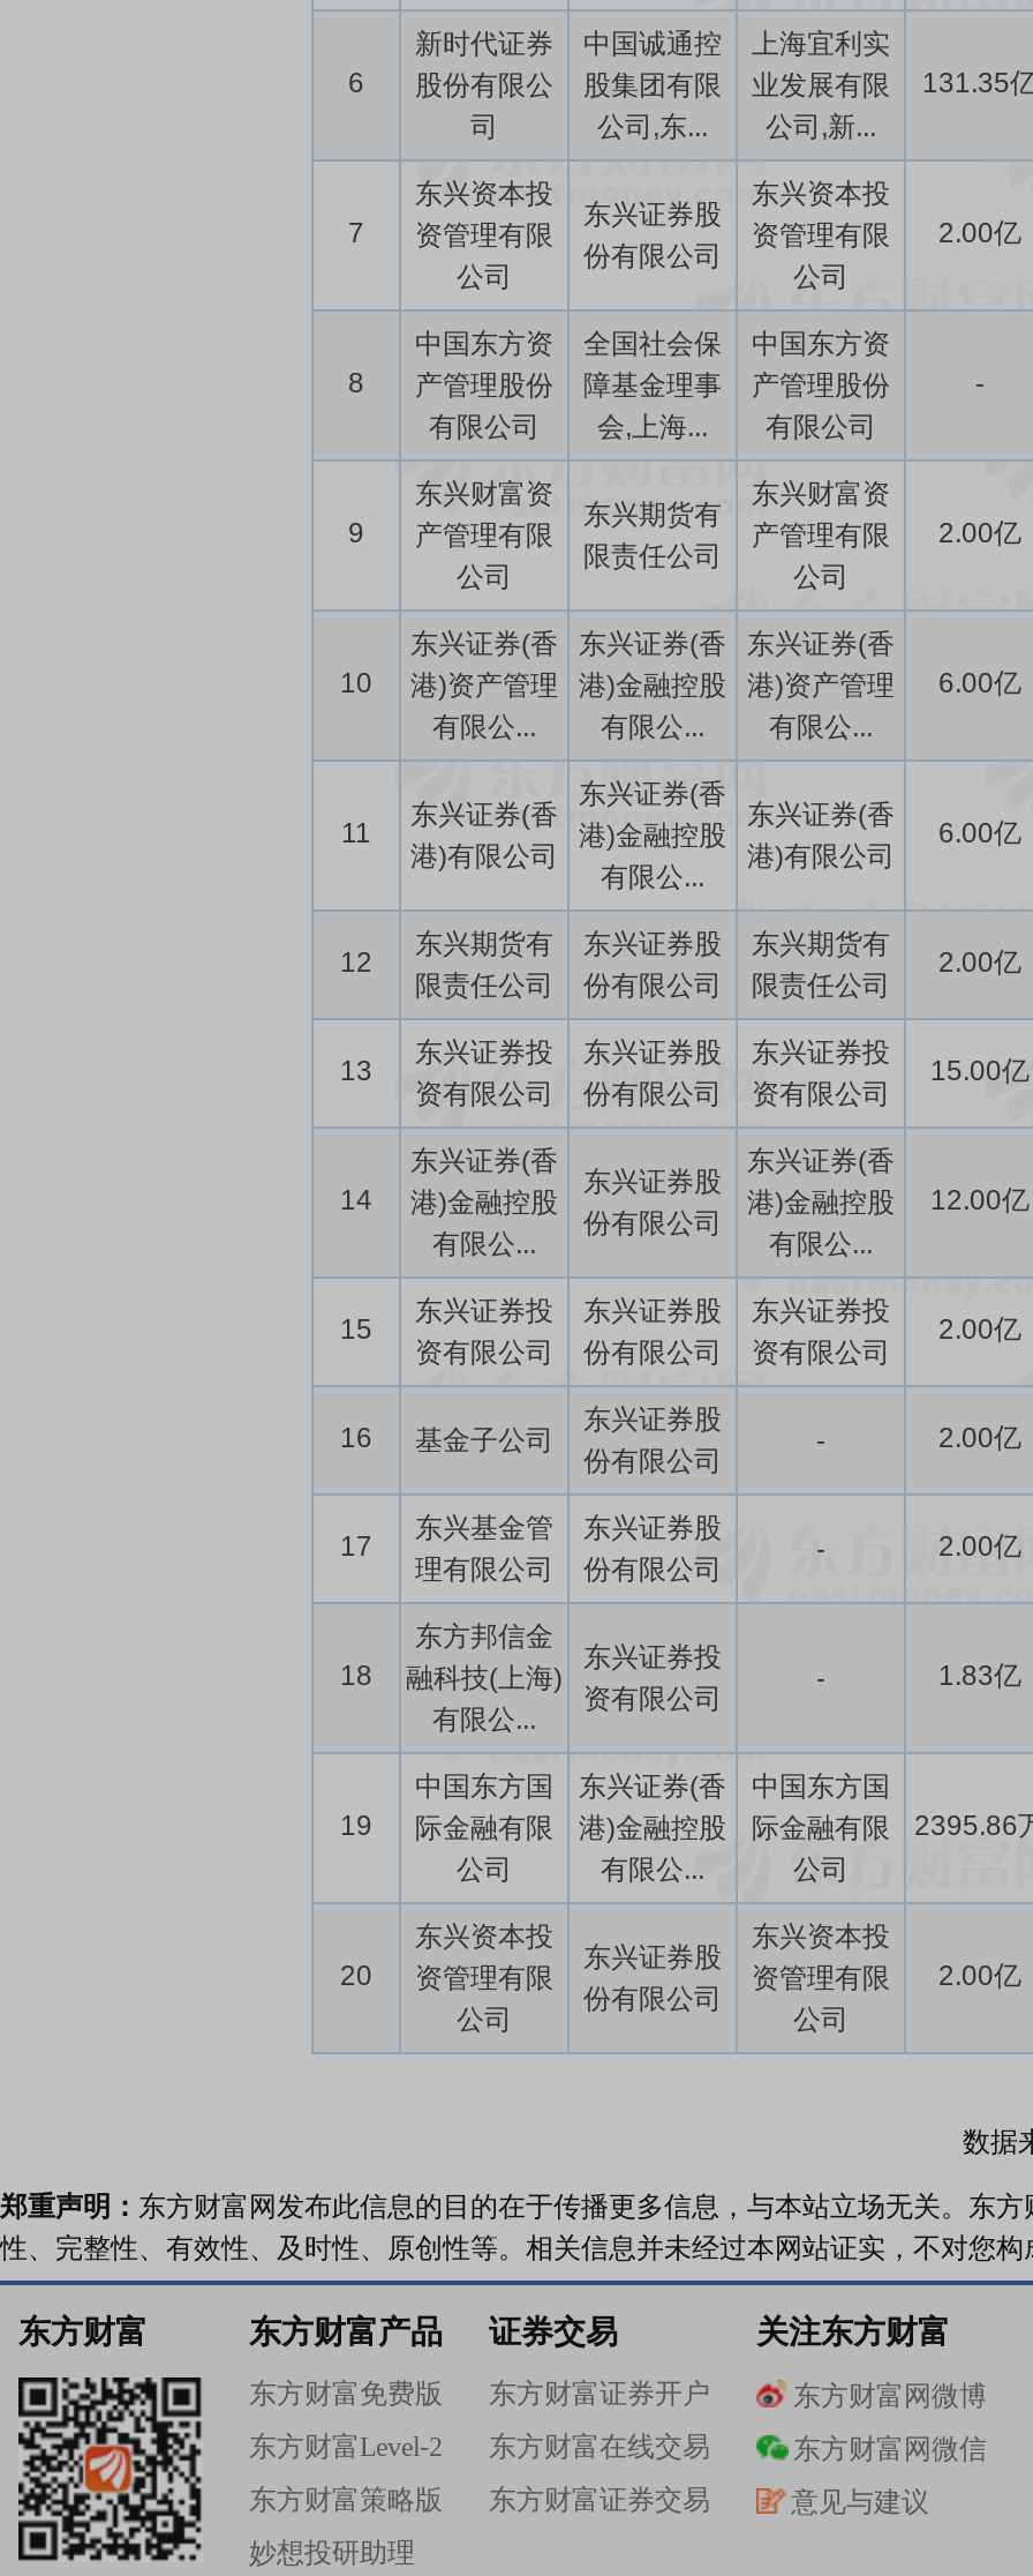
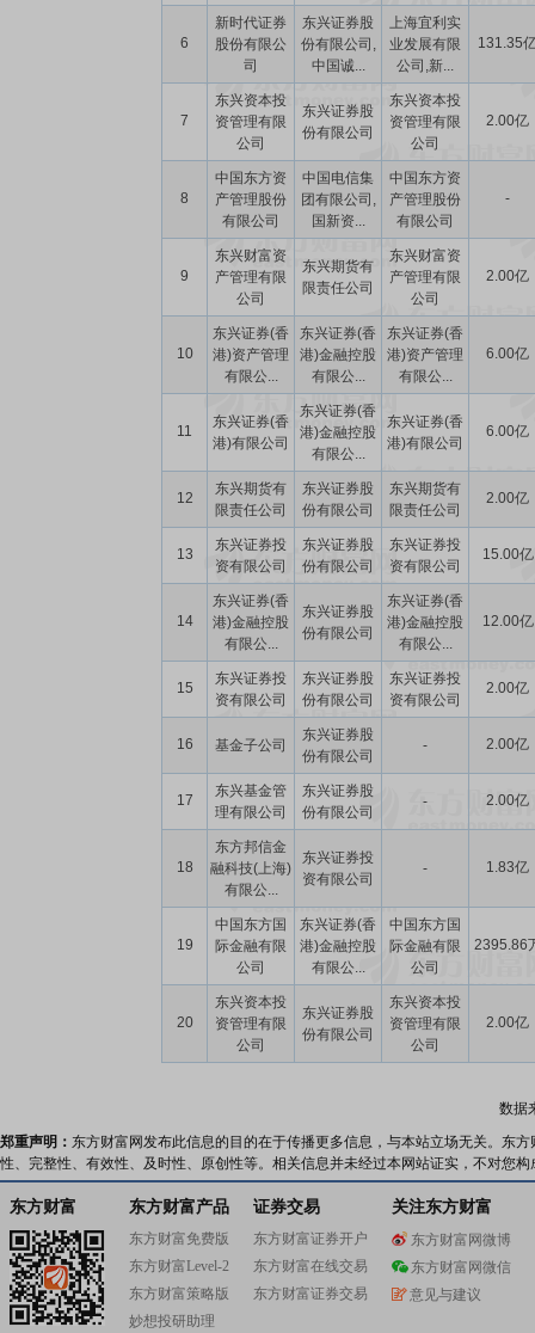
- 中国诚通控
- 股集团有限
- 公司,东...
+ 东兴证券股
+ 份有限公司,
+ 中国诚...

- 全国社会保
- 障基金理事
- 会,上海...
+ 中国电信集
+ 团有限公司,
+ 国新资...
